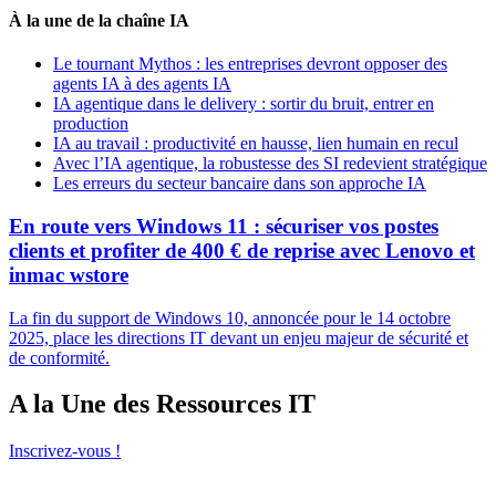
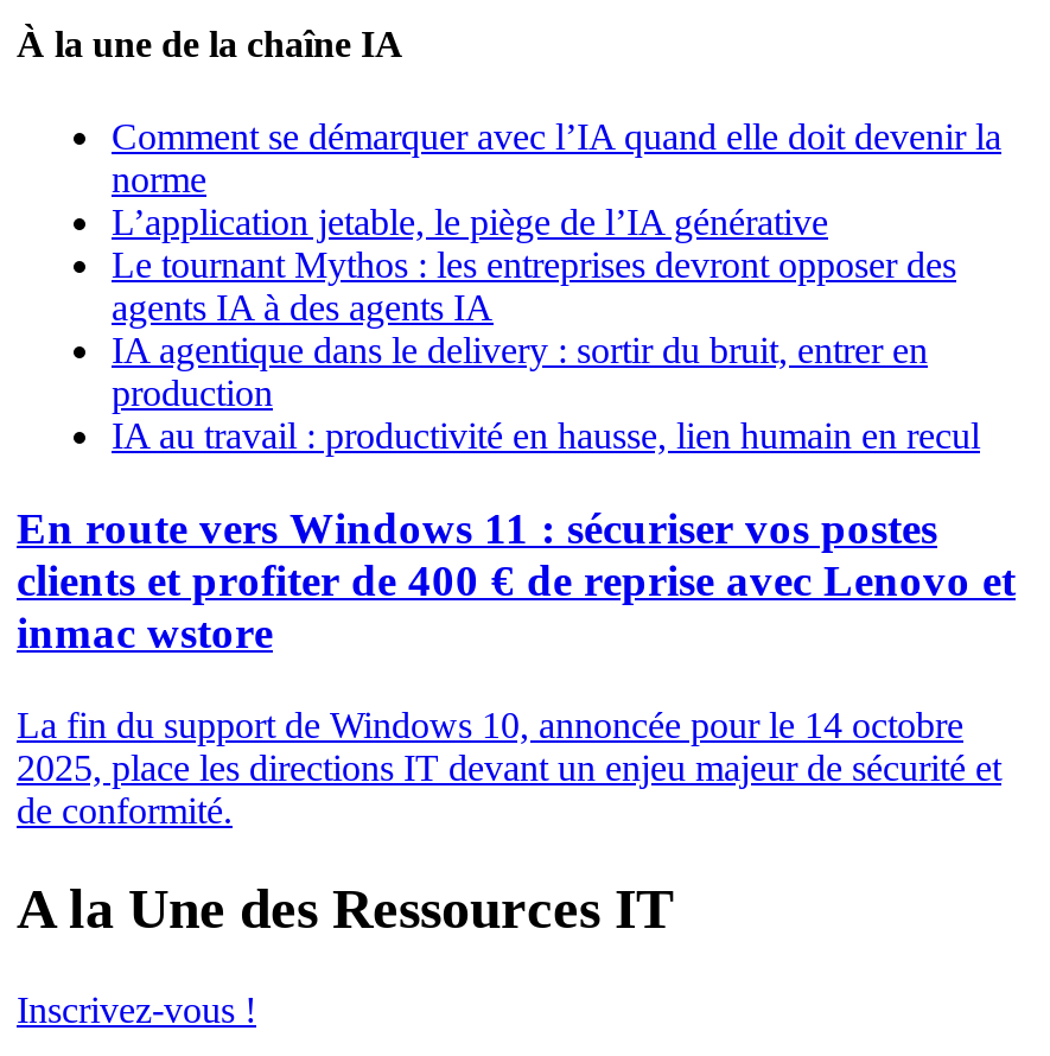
+ Comment se démarquer avec l’IA quand elle doit devenir la
+ norme
+ L’application jetable, le piège de l’IA générative

moved down: Le tournant Mythos : les entreprises devront opposer des | agents IA à des agents IA | IA agentique dans le delivery : sortir du bruit, entrer en | production | IA au travail : productivité en hausse, lien humain en recul

- Avec l’IA agentique, la robustesse des SI redevient stratégique
- Les erreurs du secteur bancaire dans son approche IA
